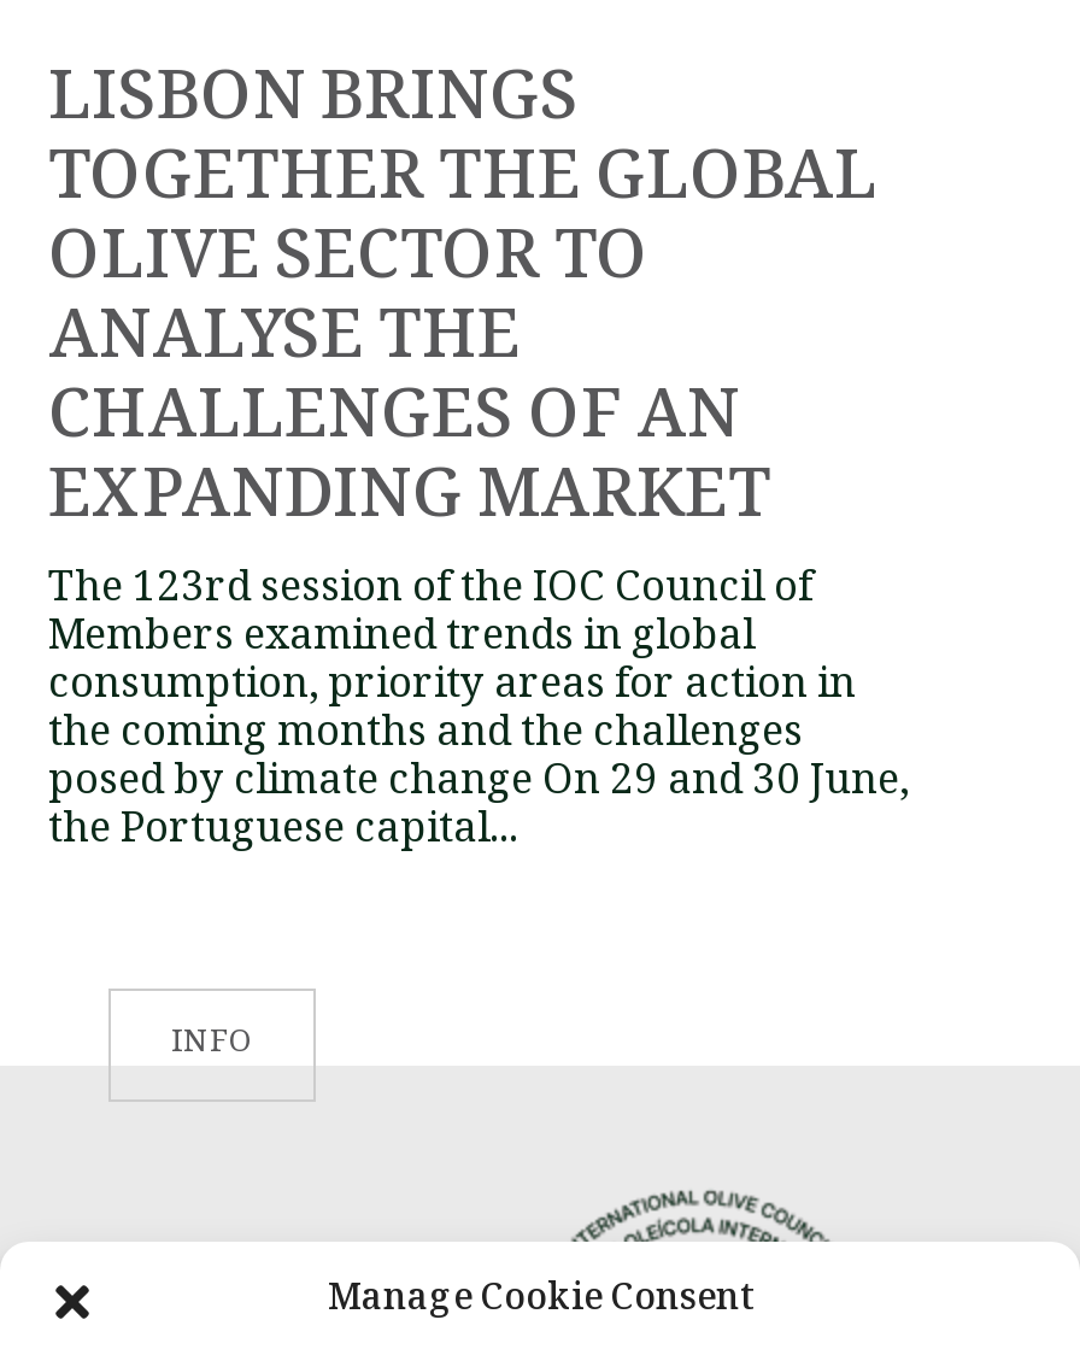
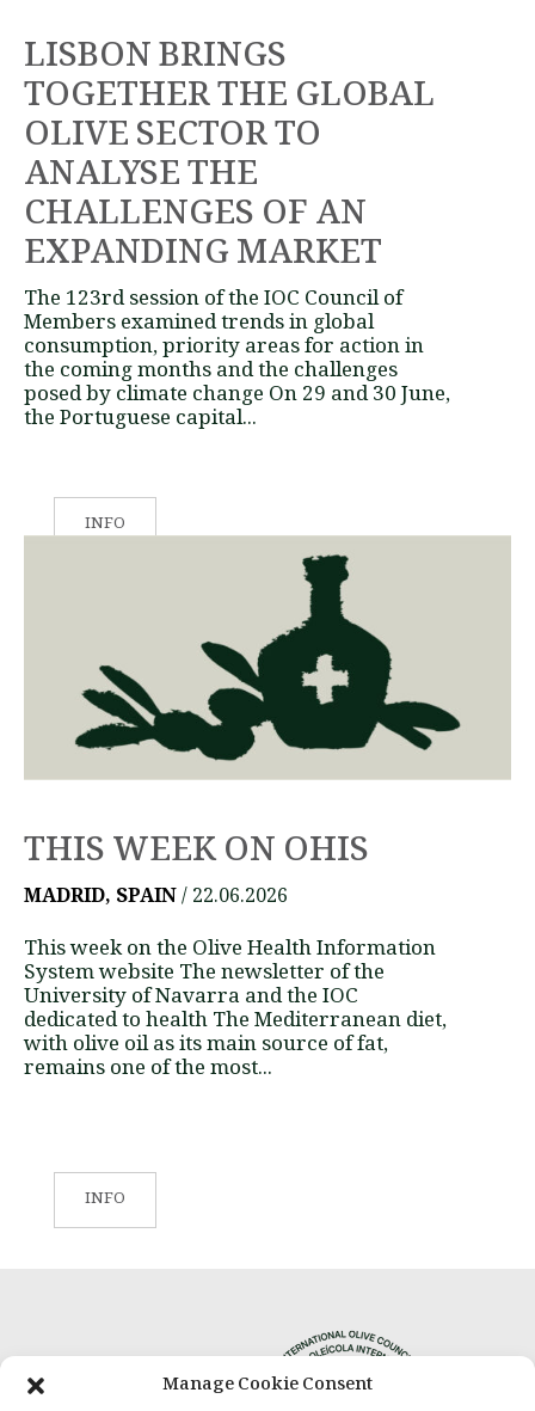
+ [image]
+ THIS WEEK ON OHIS
+ MADRID, SPAIN/ 22.06.2026
+ This week on the Olive Health Information
+ System website The newsletter of the
+ University of Navarra and the IOC
+ dedicated to health The Mediterranean diet,
+ with olive oil as its main source of fat,
+ remains one of the most...

+ INFO
